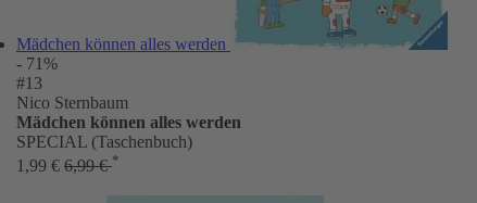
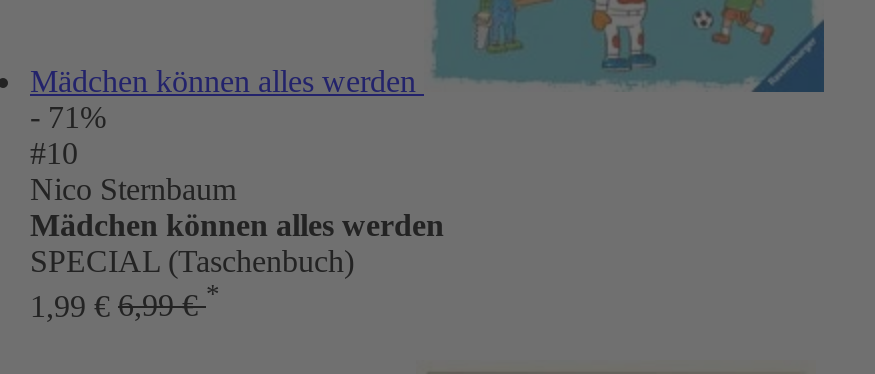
- #13
+ #10
